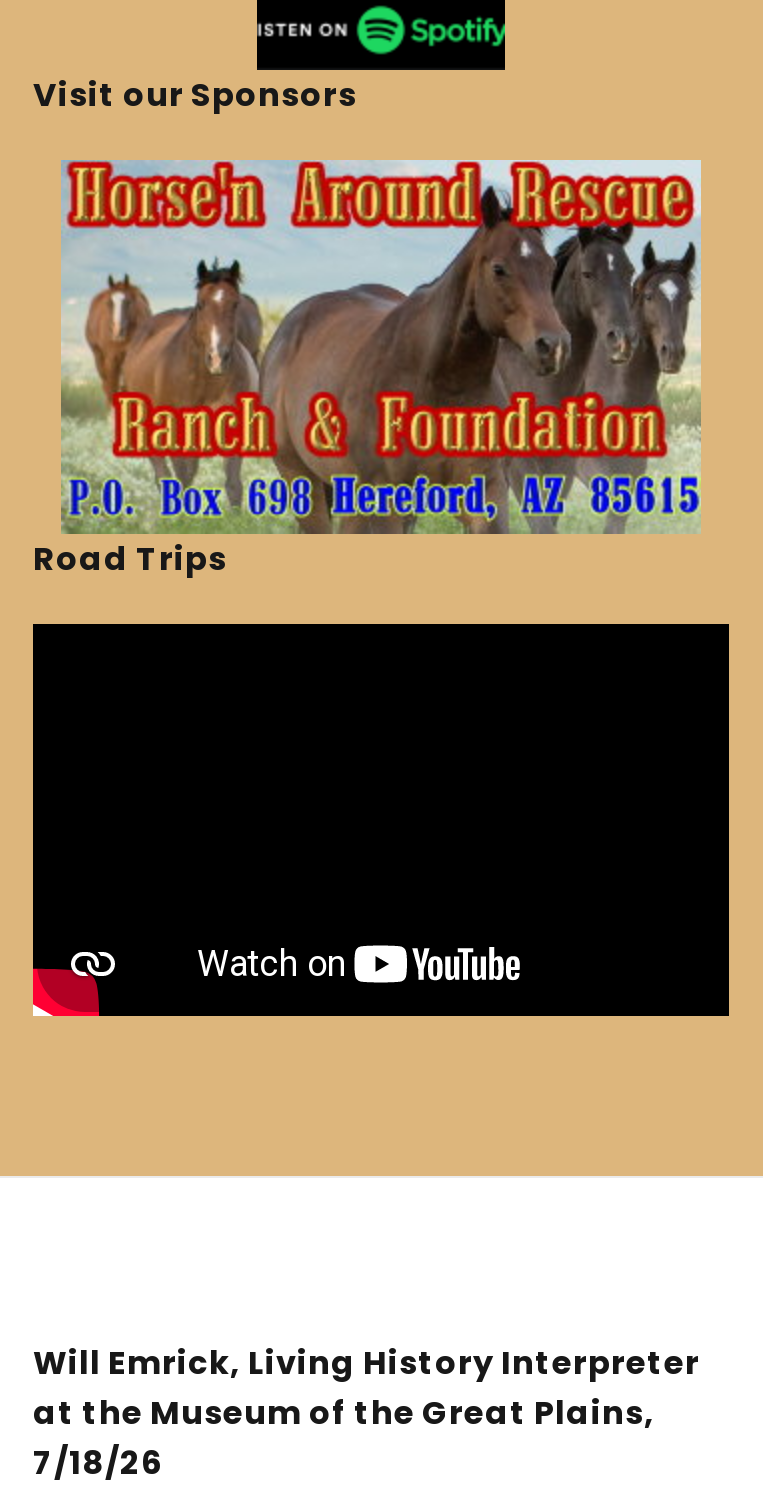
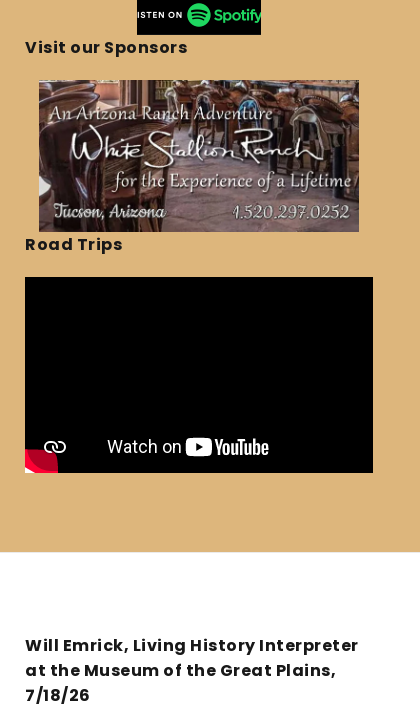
- [image]
+ [image]
